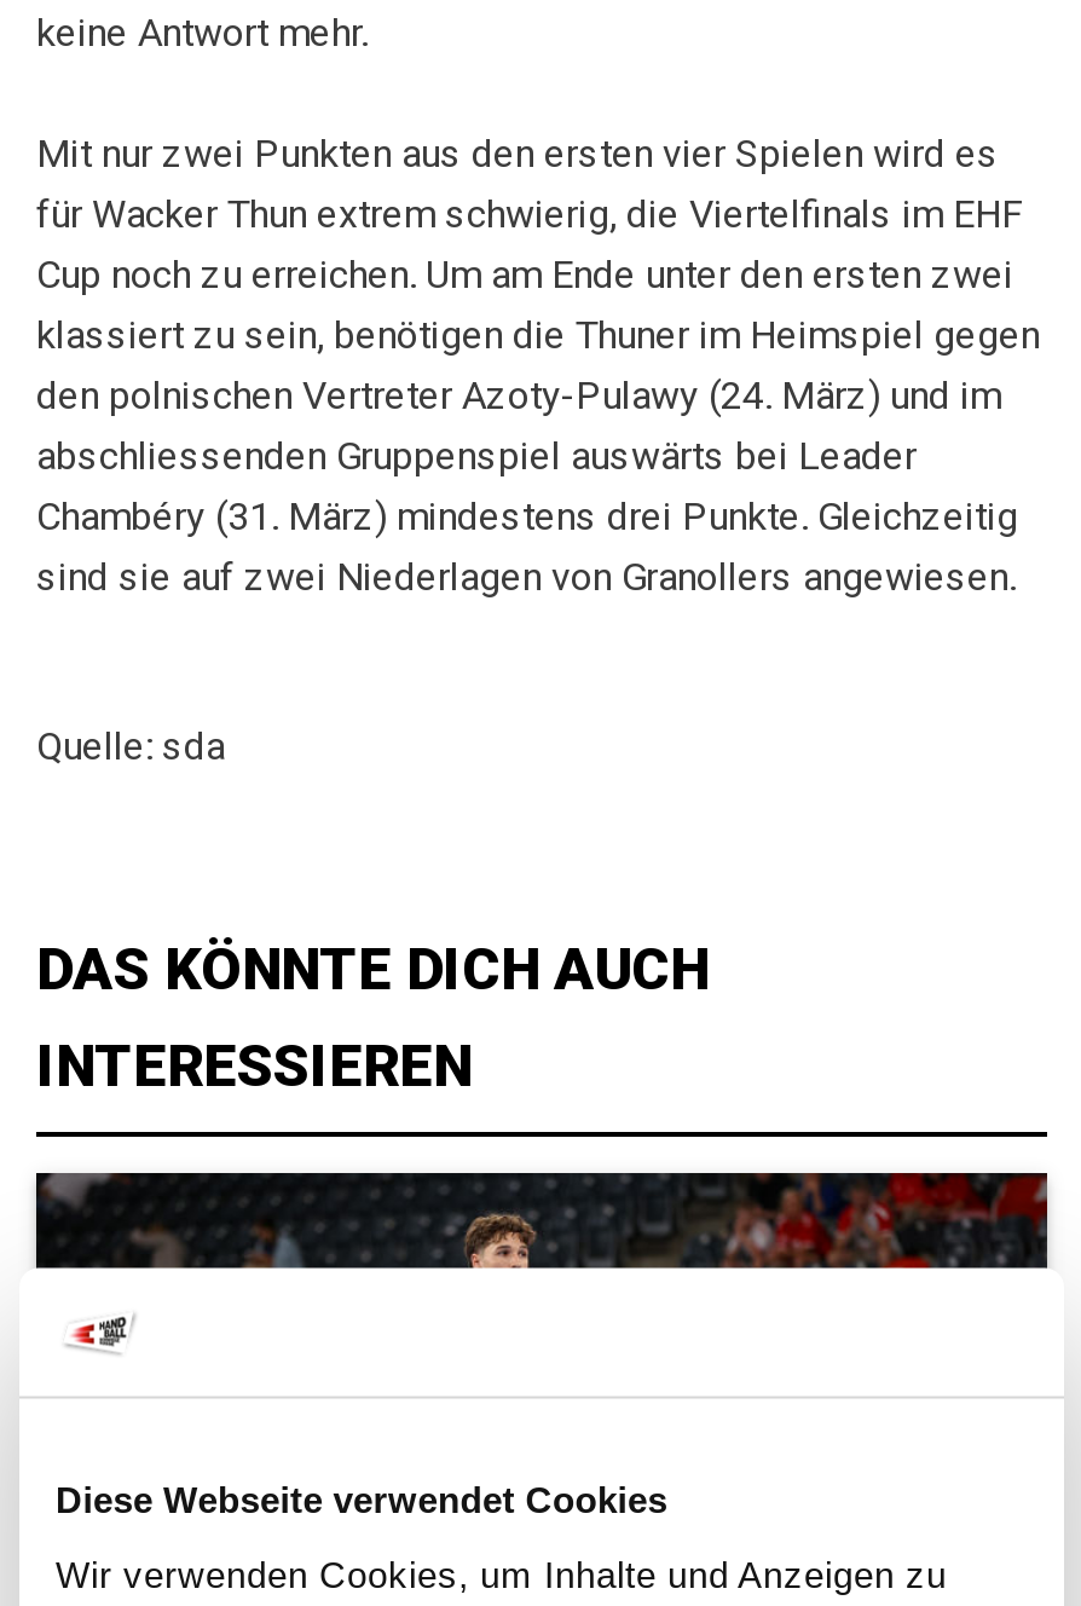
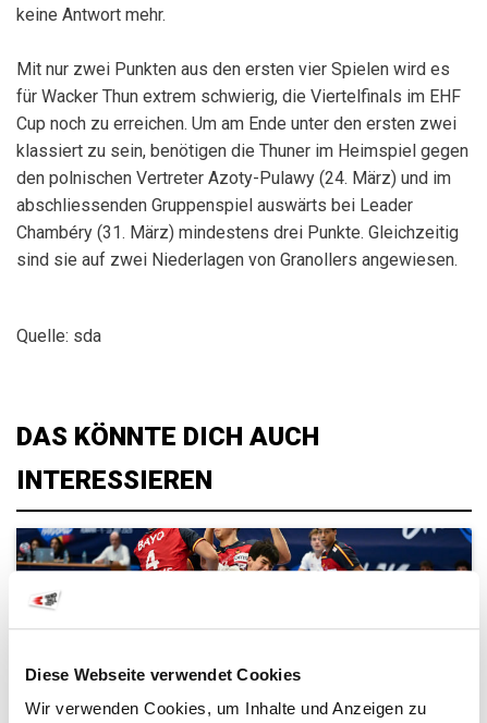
- [image]
+ [image]
